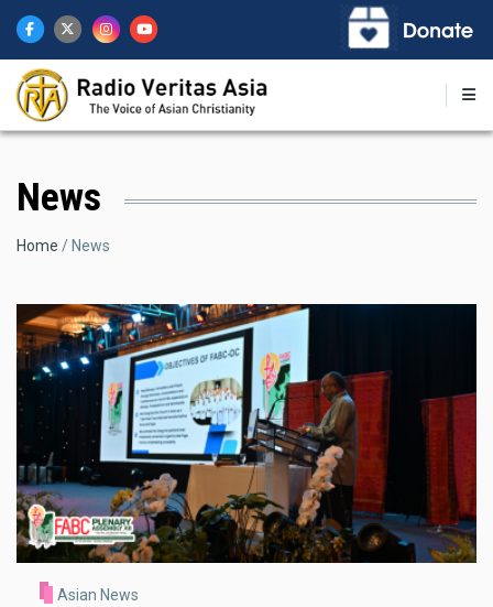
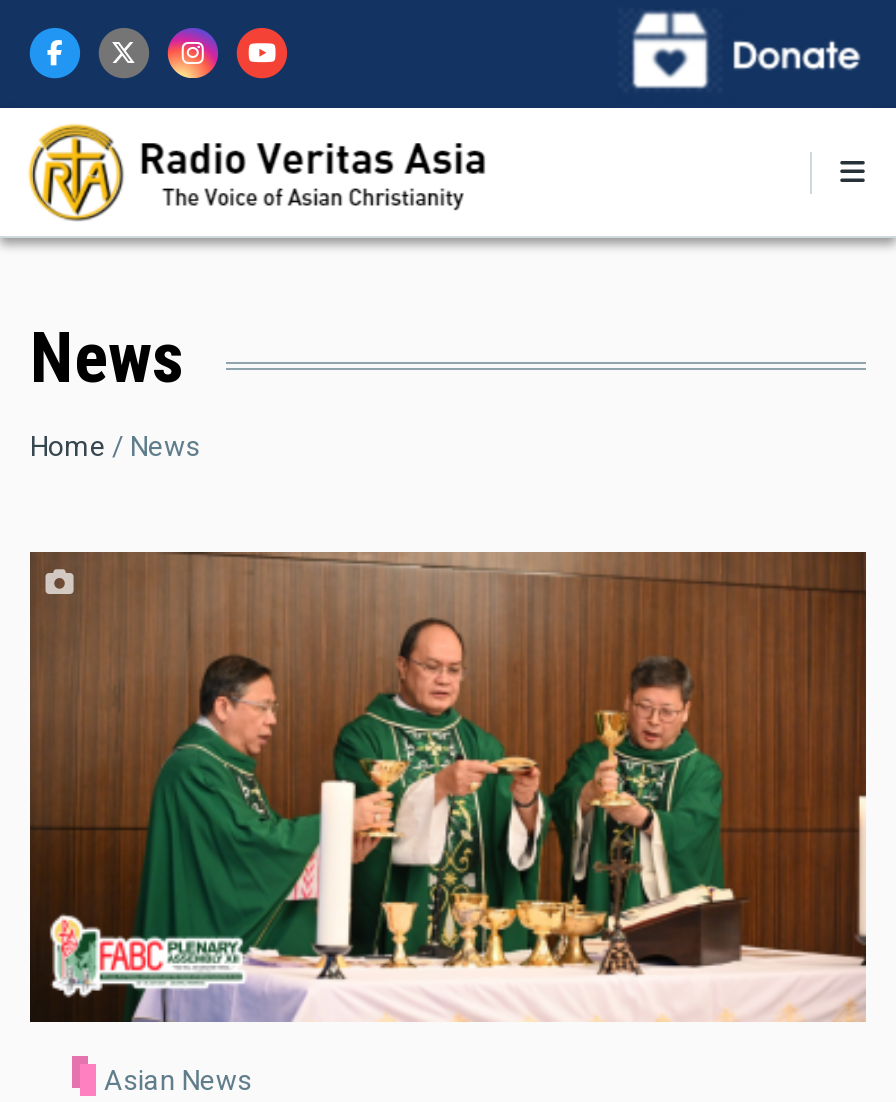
- [image]
+ [image]
